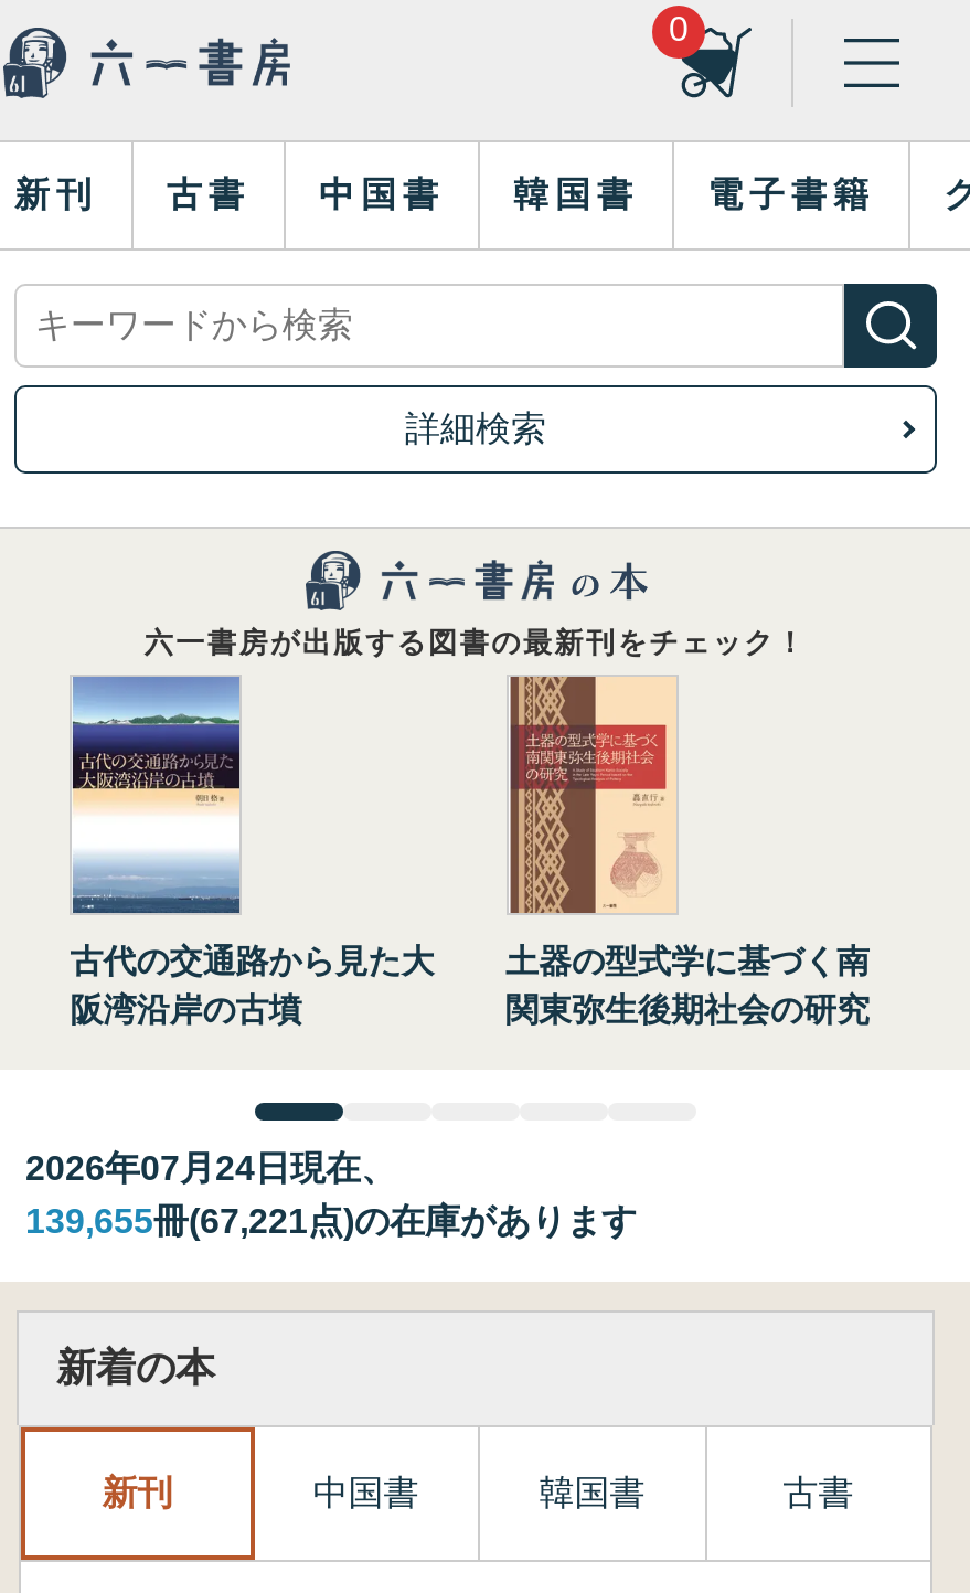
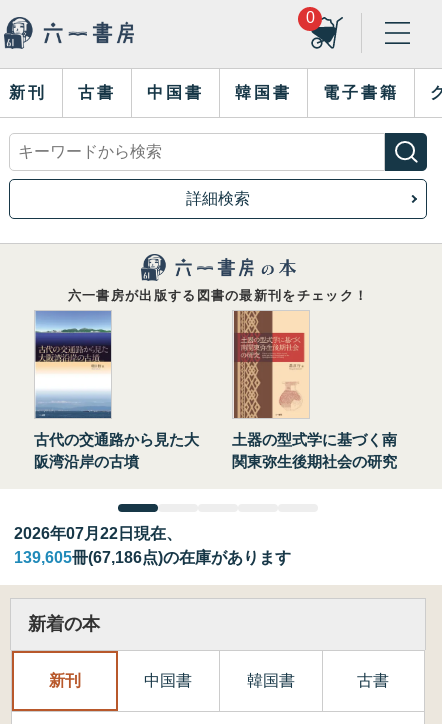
- 2026年07月24日現在、
+ 2026年07月22日現在、

- 139,655冊(67,221点)の在庫があります
+ 139,605冊(67,186点)の在庫があります
